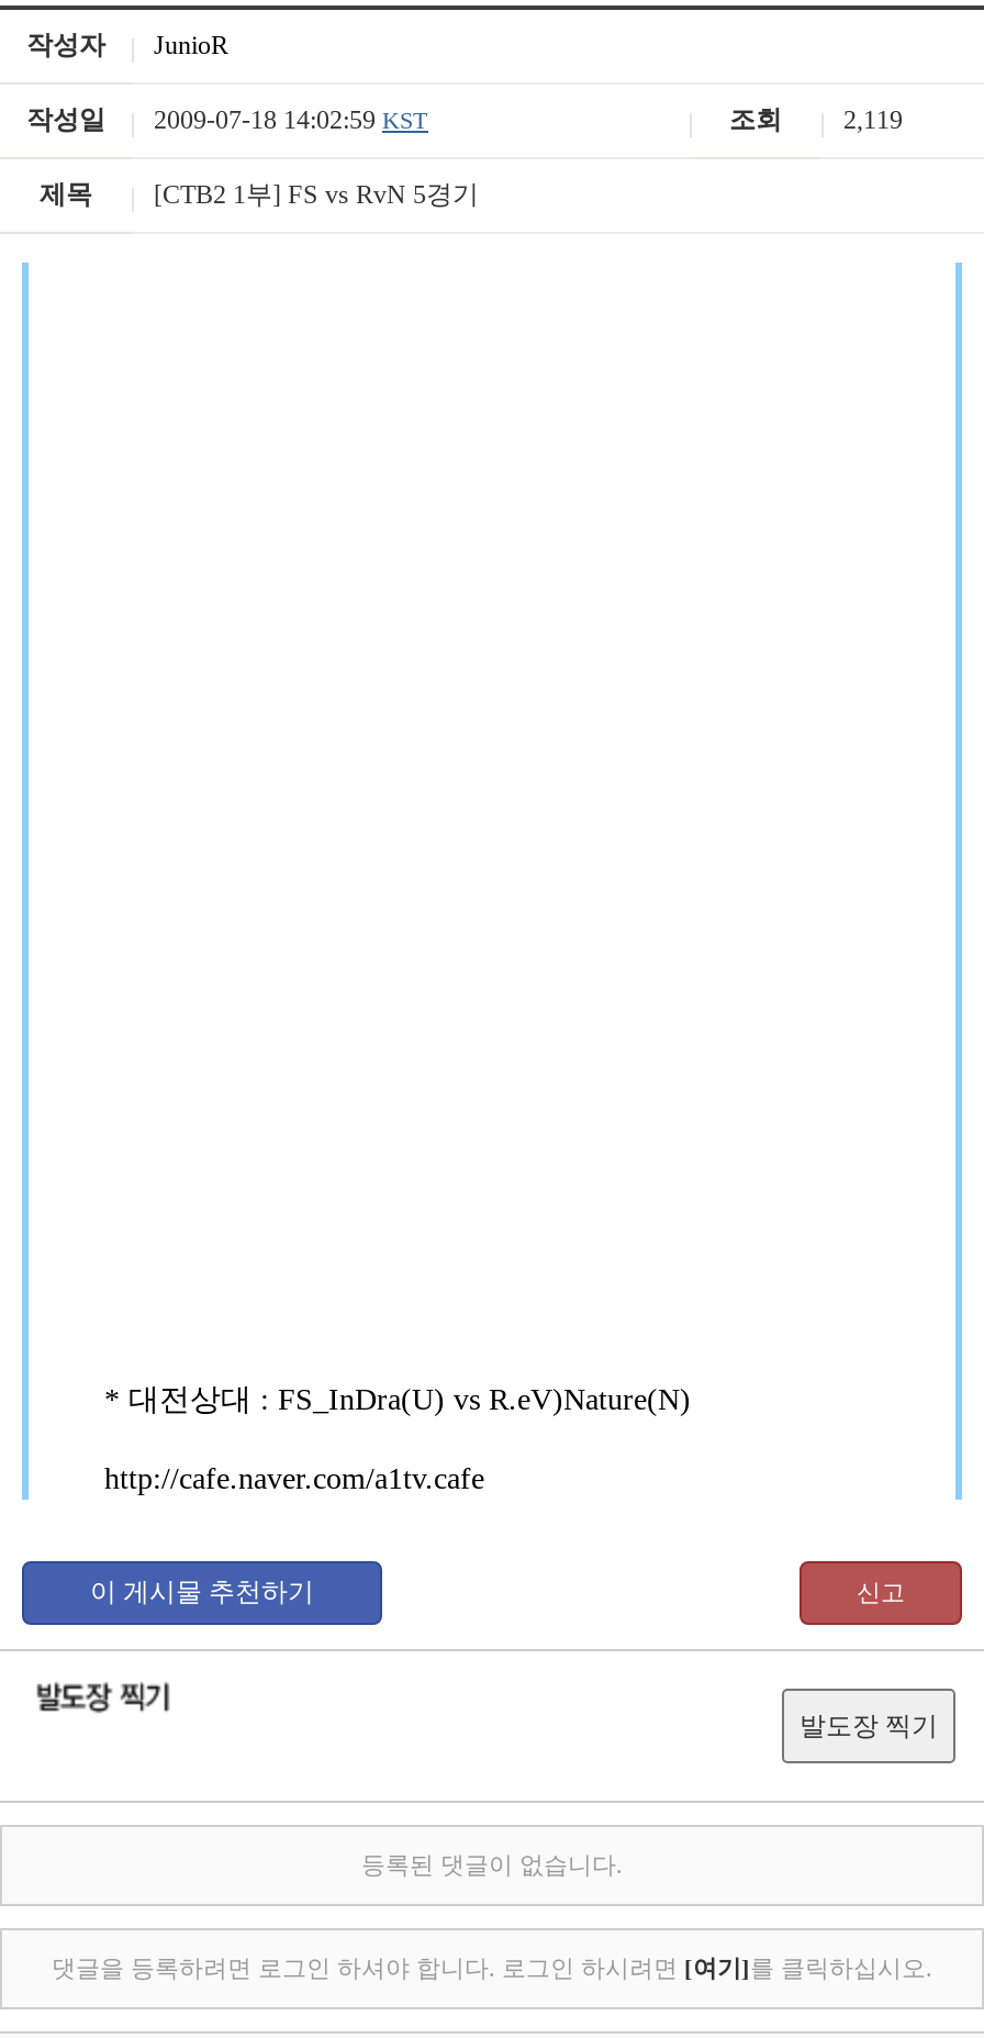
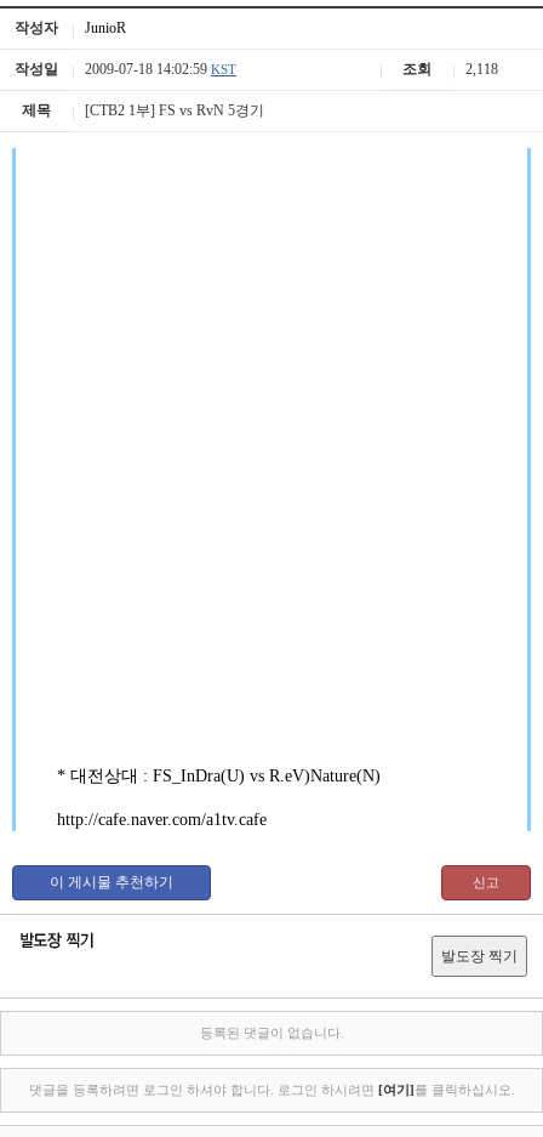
- 조회 2,119
+ 조회 2,118
